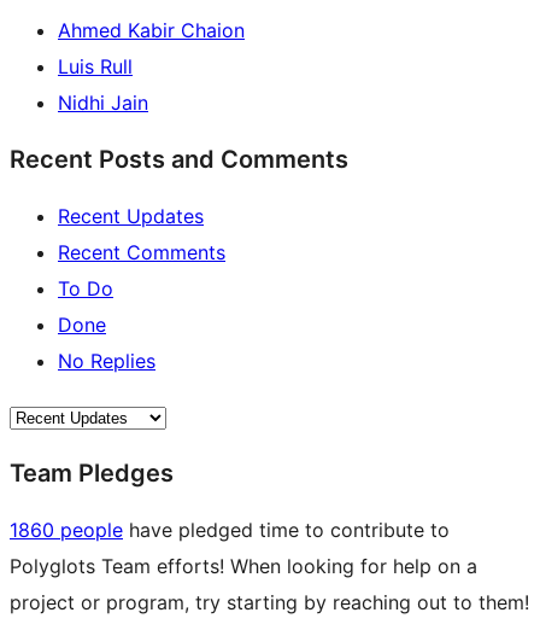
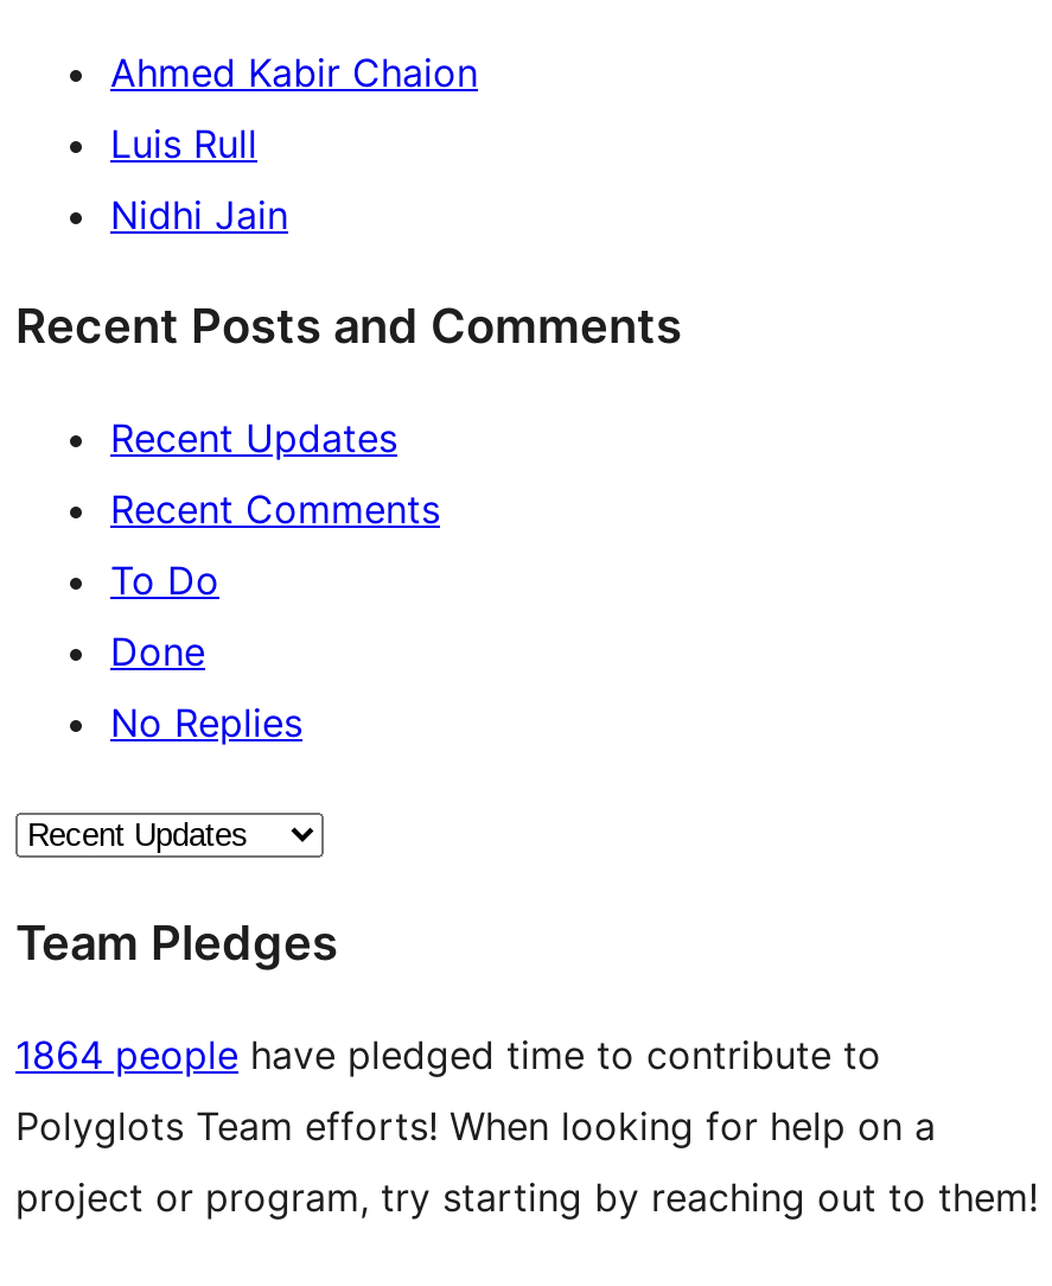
- 1860 people have pledged time to contribute to
+ 1864 people have pledged time to contribute to
